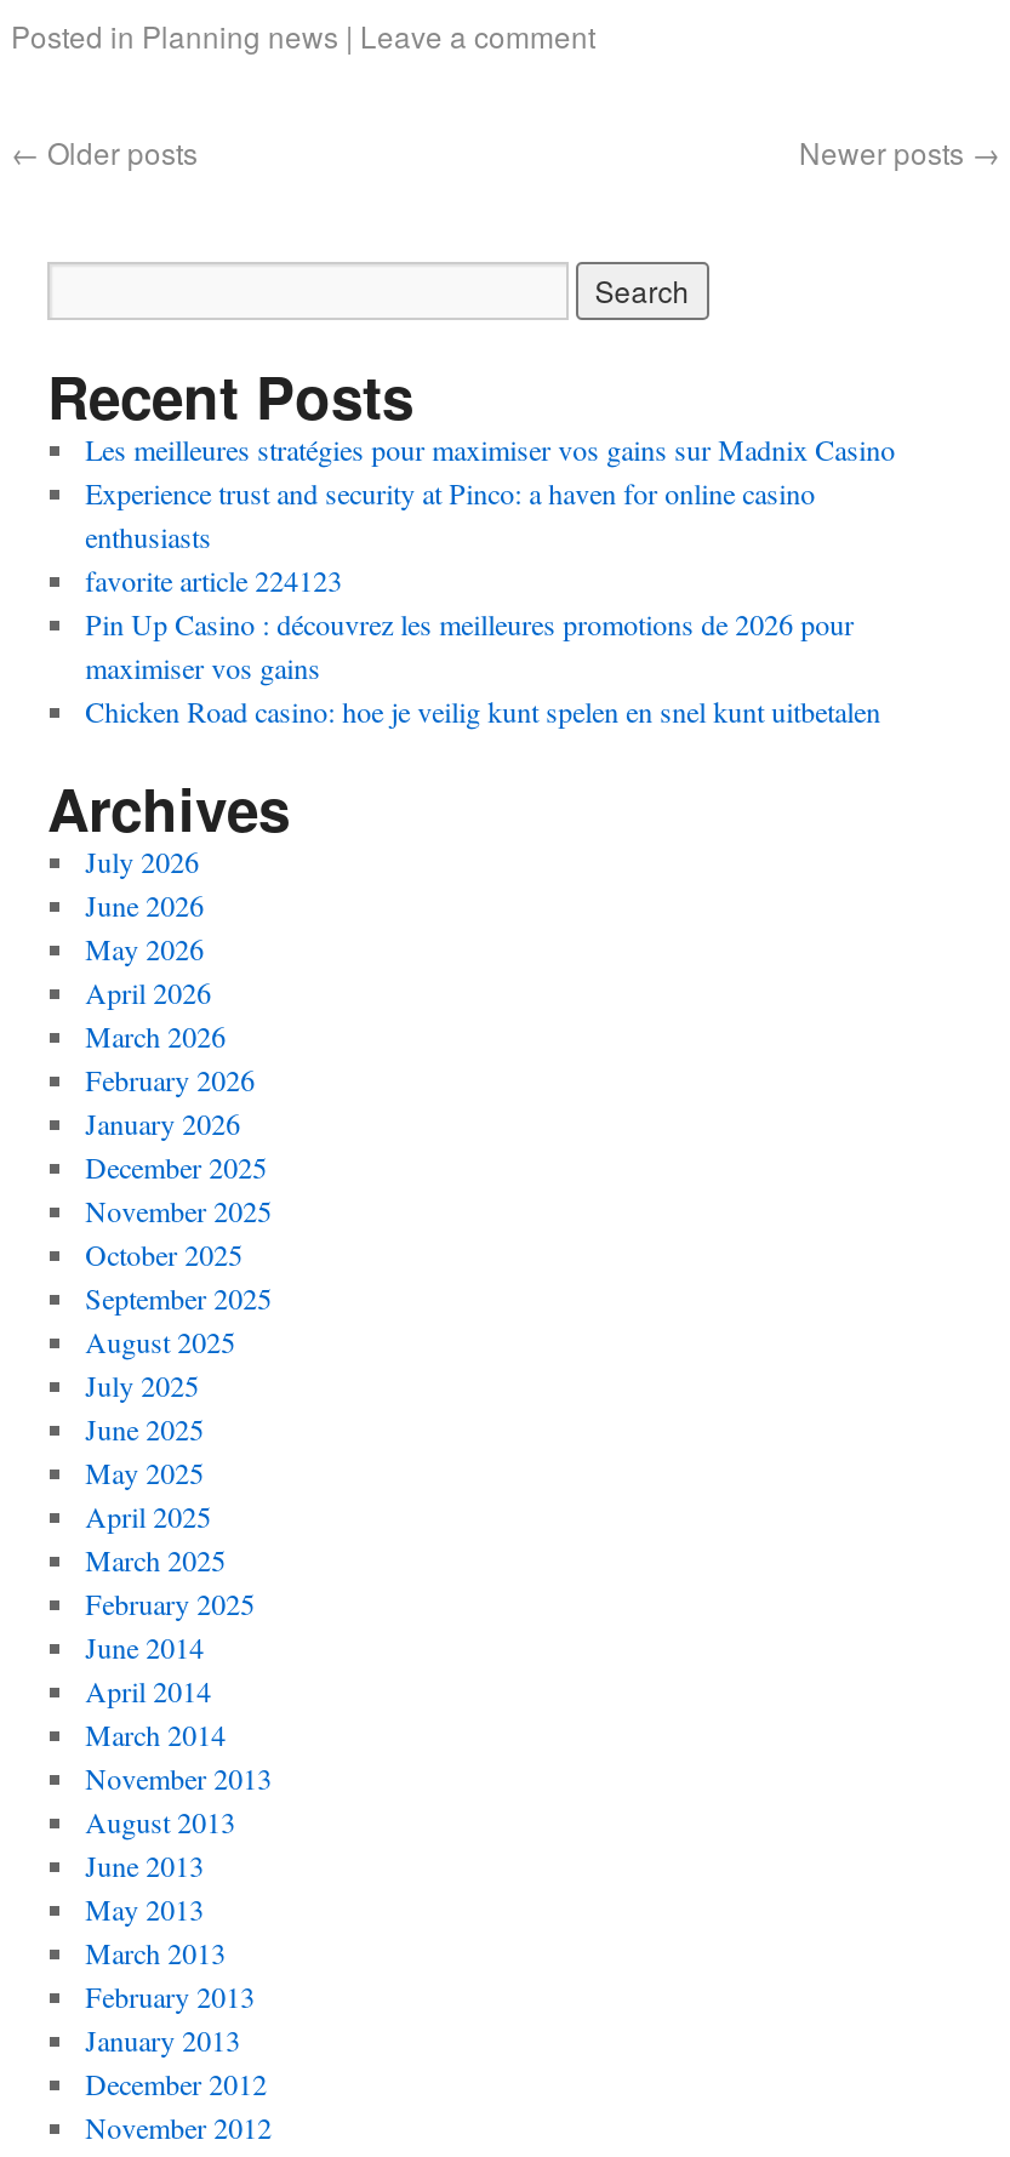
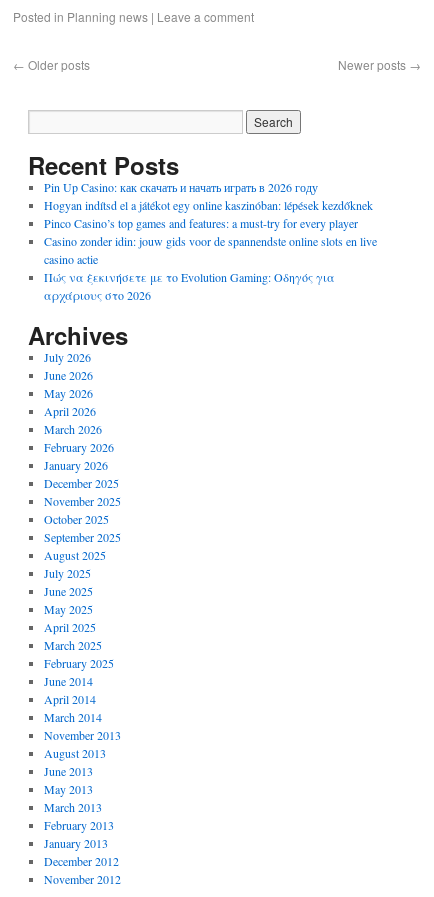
- Les meilleures stratégies pour maximiser vos gains sur Madnix Casino
- Experience trust and security at Pinco: a haven for online casino
- enthusiasts
- favorite article 224123
- Pin Up Casino : découvrez les meilleures promotions de 2026 pour
- maximiser vos gains
- Chicken Road casino: hoe je veilig kunt spelen en snel kunt uitbetalen
+ Pin Up Casino: как скачать и начать играть в 2026 году
+ Hogyan indítsd el a játékot egy online kaszinóban: lépések kezdőknek
+ Pinco Casino’s top games and features: a must-try for every player
+ Casino zonder idin: jouw gids voor de spannendste online slots en live
+ casino actie
+ Πώς να ξεκινήσετε με το Evolution Gaming: Οδηγός για
+ αρχάριους στο 2026
